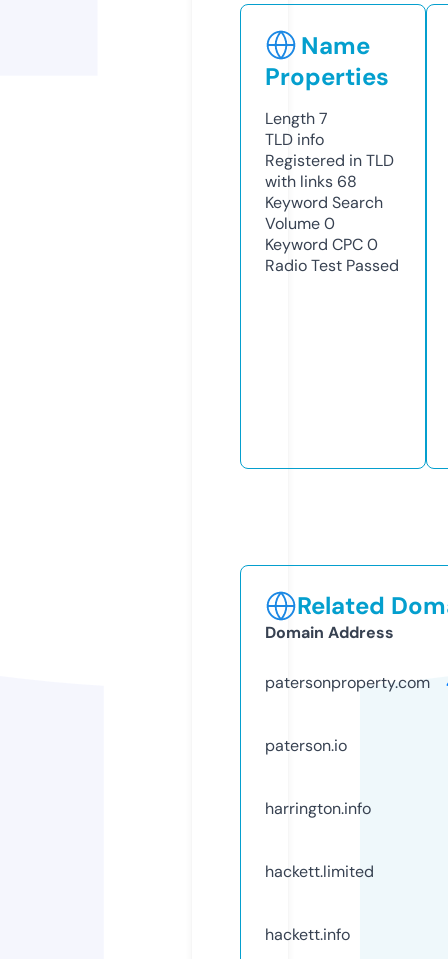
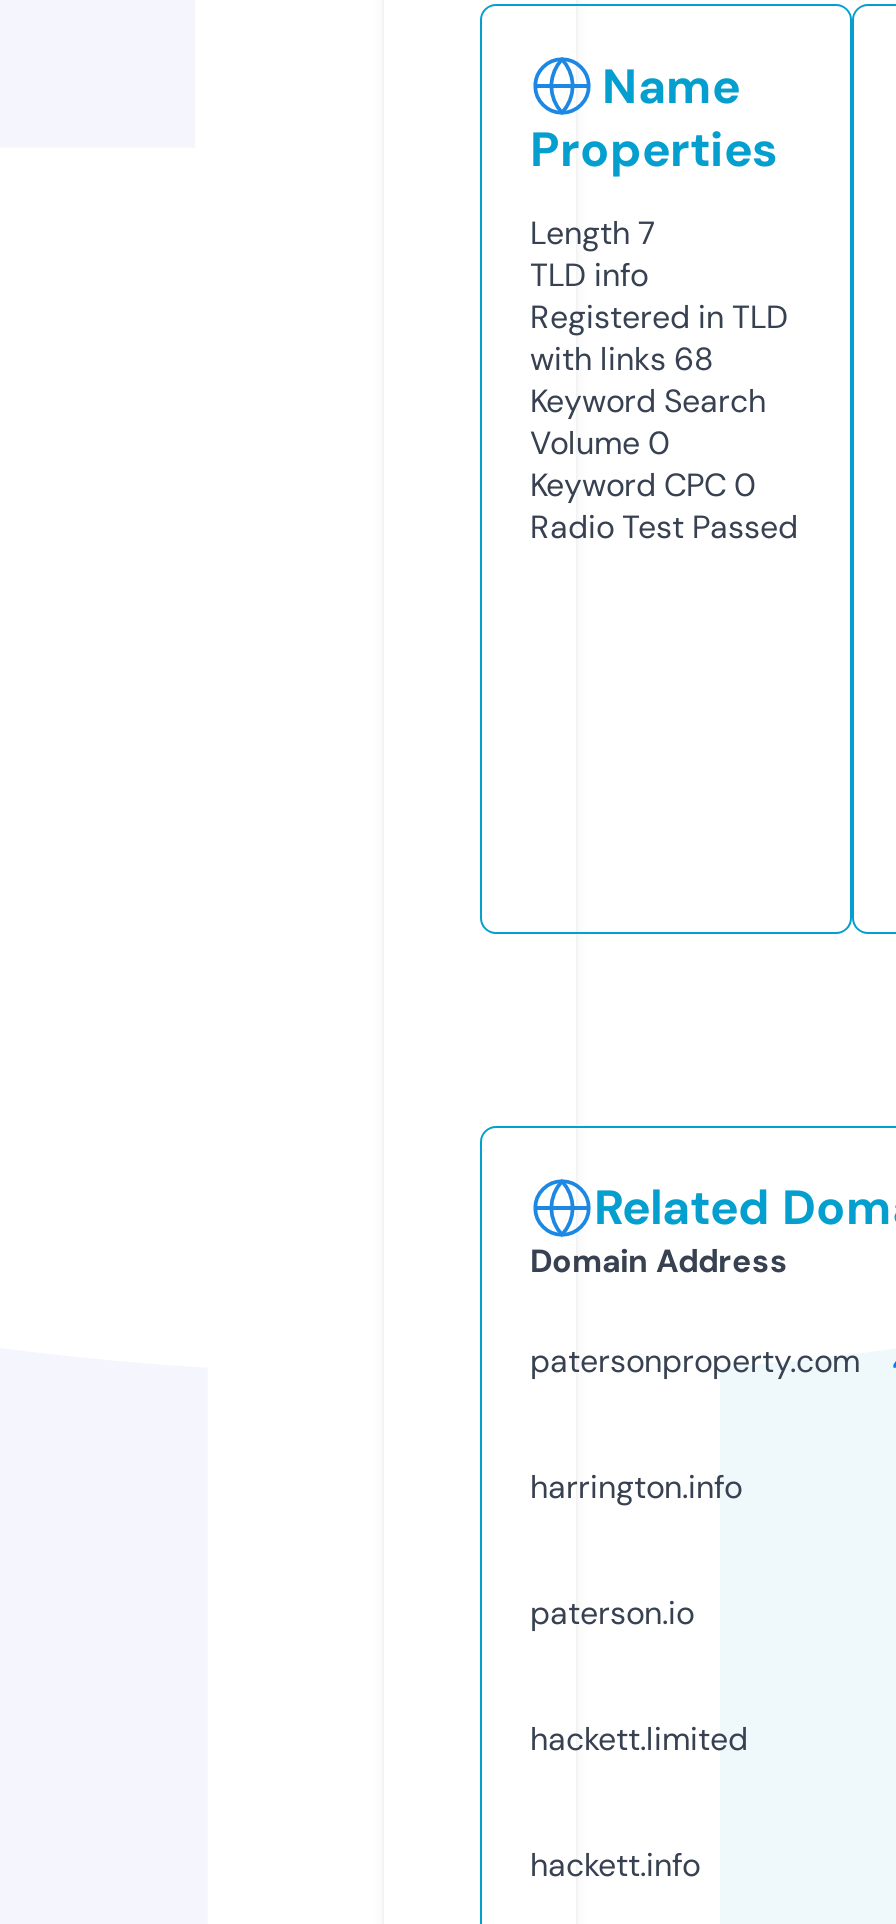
moved down: paterson.io

moved up: harrington.info
